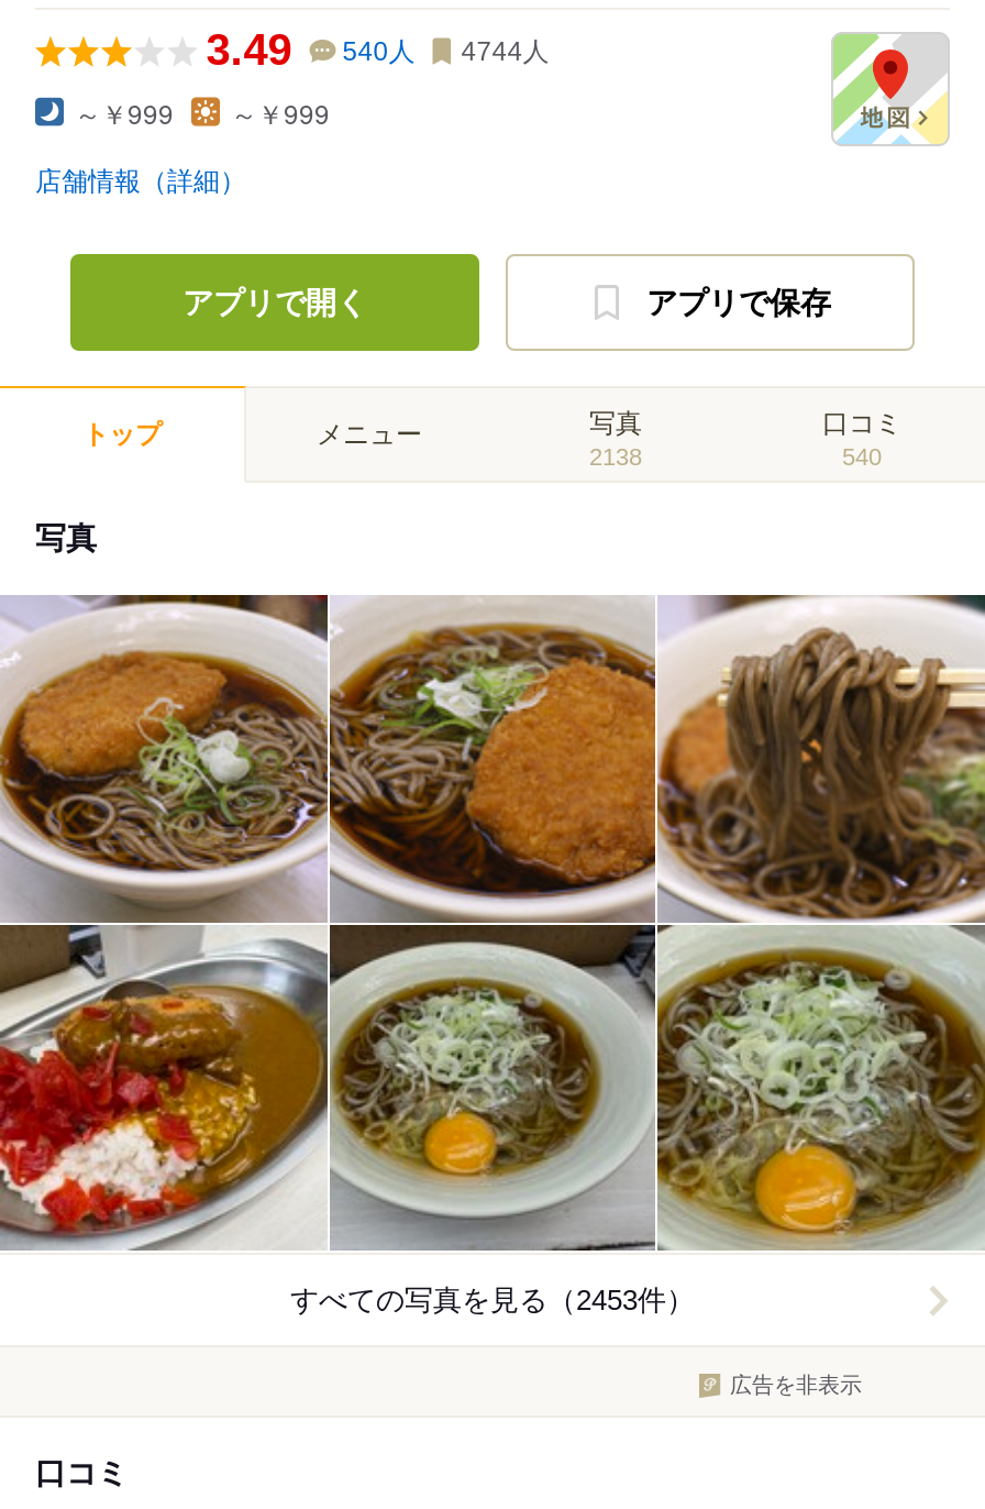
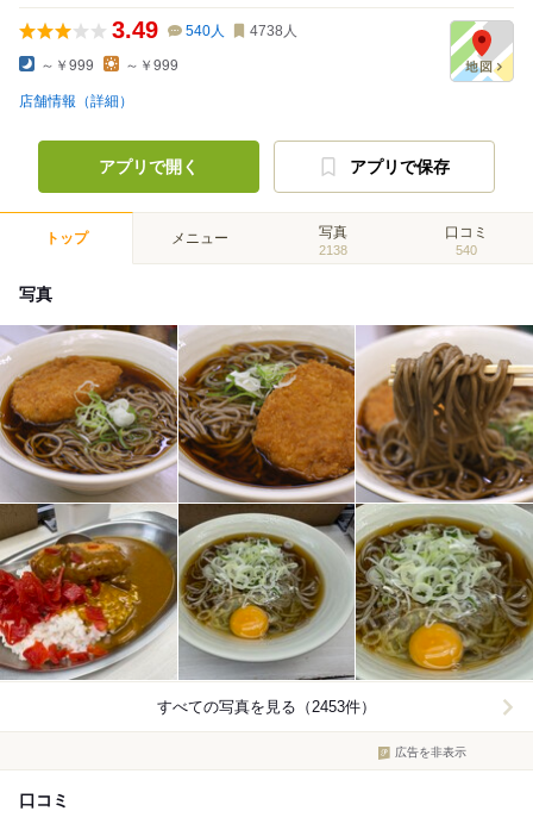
- 3.49 540人 4744人
+ 3.49 540人 4738人
